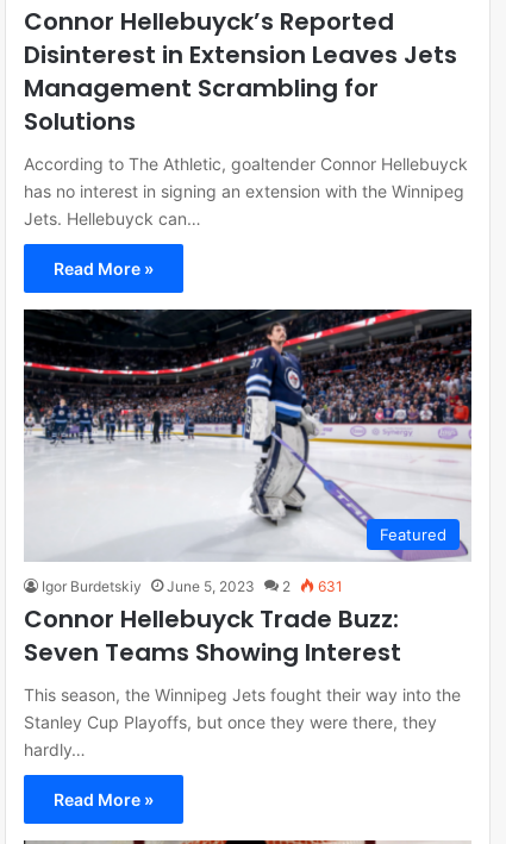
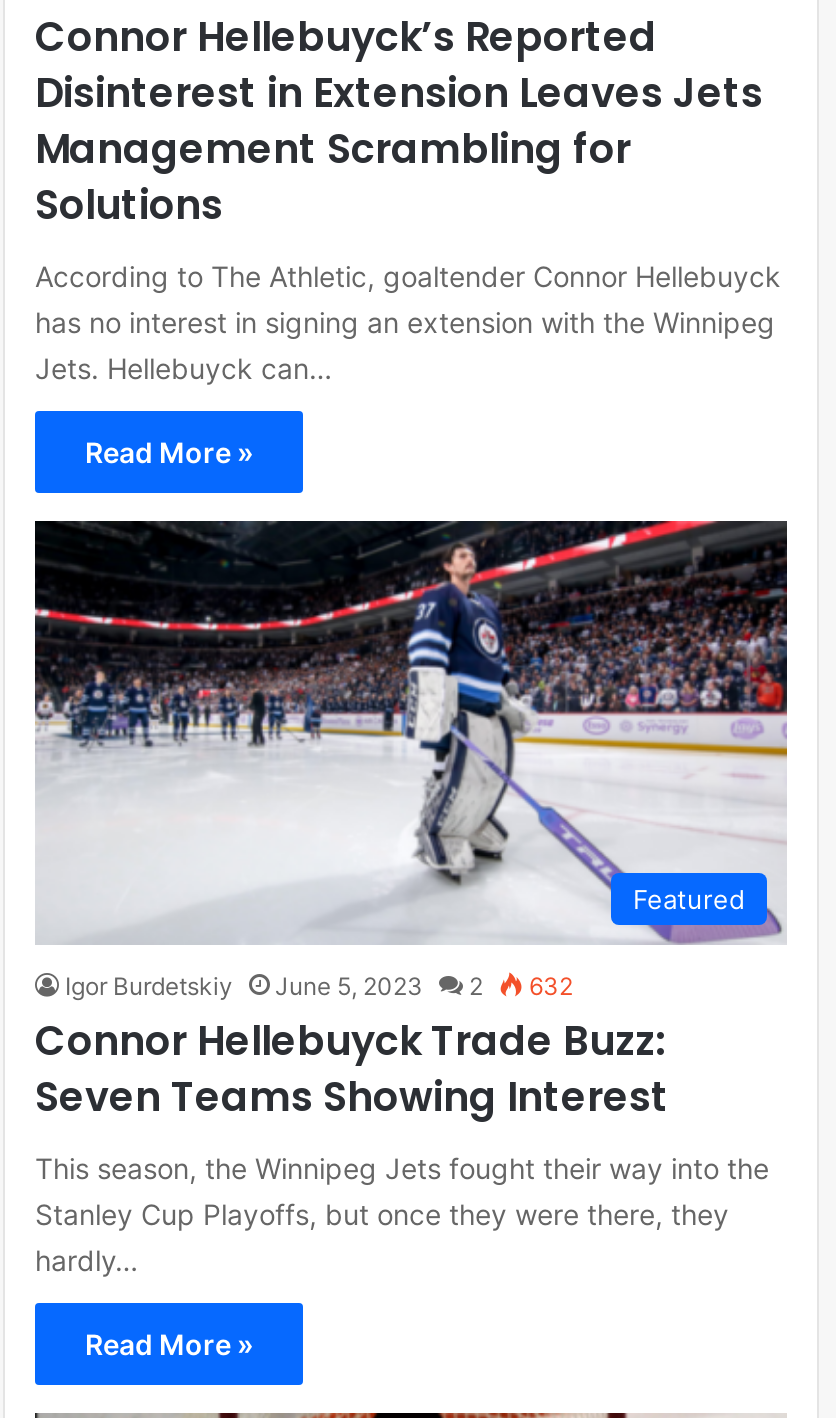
- Igor Burdetskiy June 5, 2023 2 631
+ Igor Burdetskiy June 5, 2023 2 632
